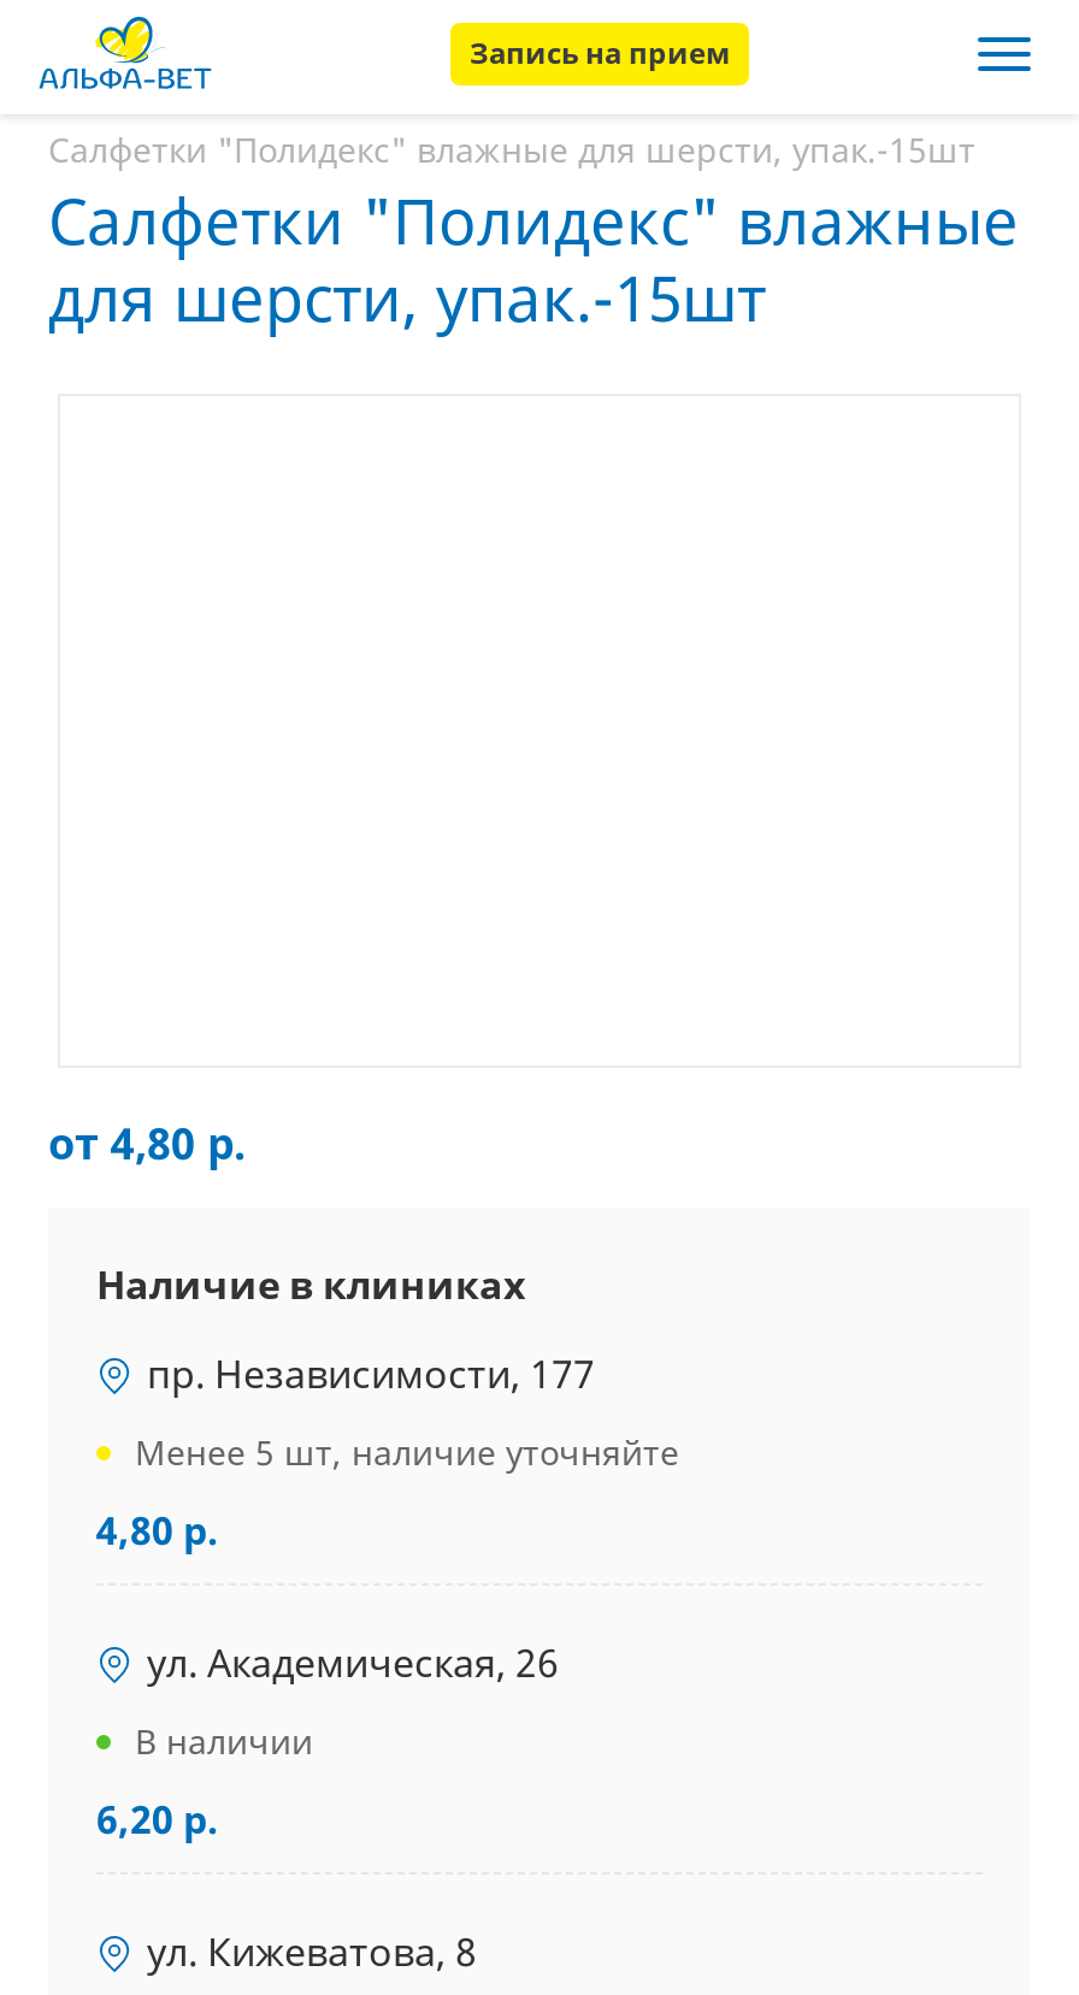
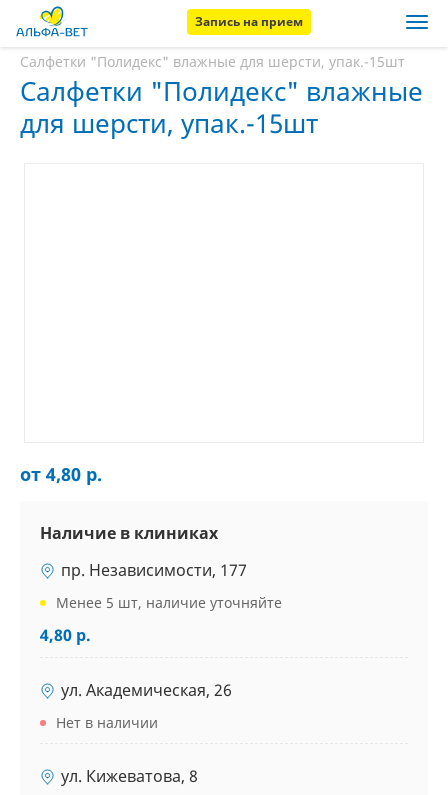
- В наличии
- 6,20 р.
+ Нет в наличии
